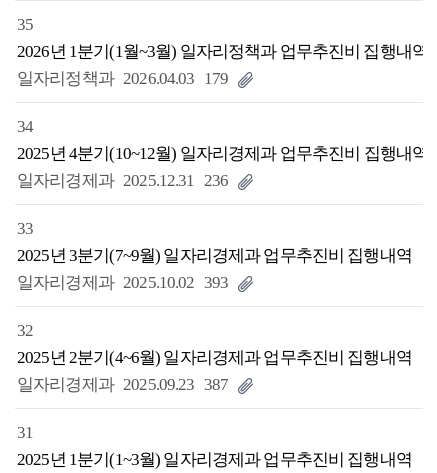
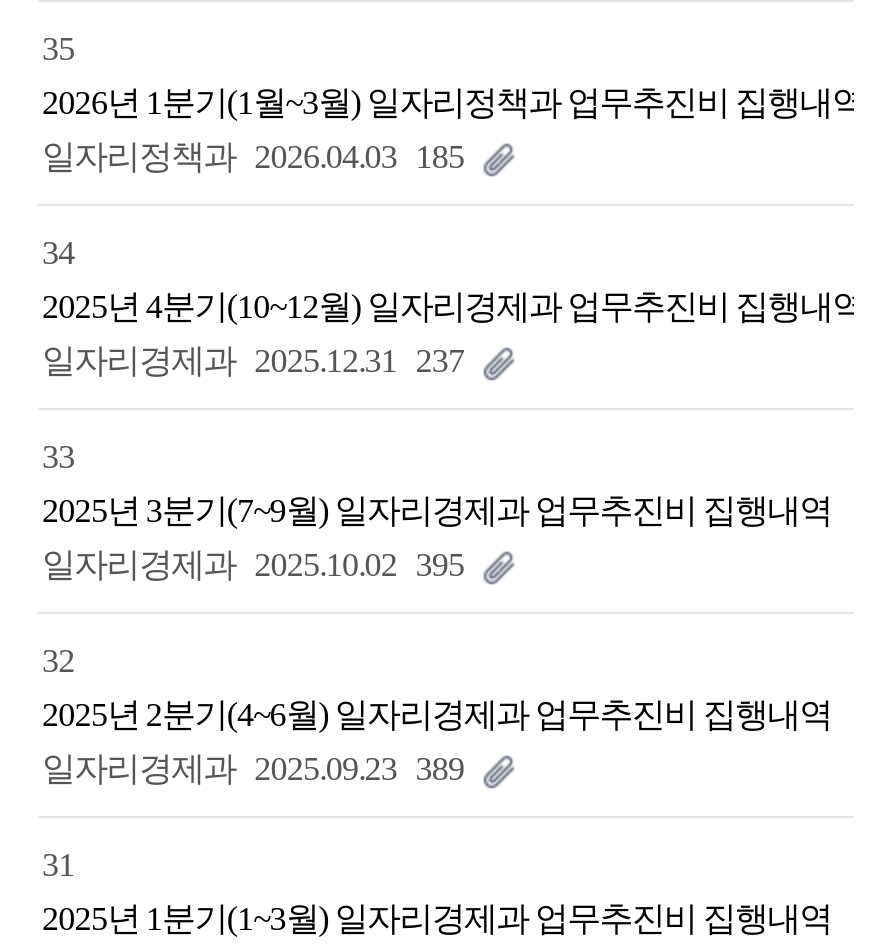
- 일자리정책과 2026.04.03 179
+ 일자리정책과 2026.04.03 185

- 일자리경제과 2025.12.31 236
+ 일자리경제과 2025.12.31 237

- 일자리경제과 2025.10.02 393
+ 일자리경제과 2025.10.02 395

- 일자리경제과 2025.09.23 387
+ 일자리경제과 2025.09.23 389
